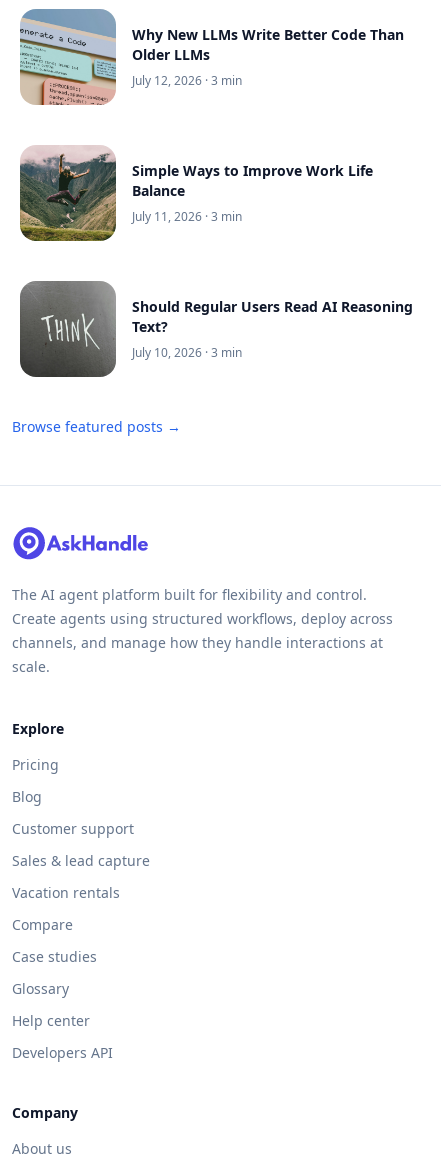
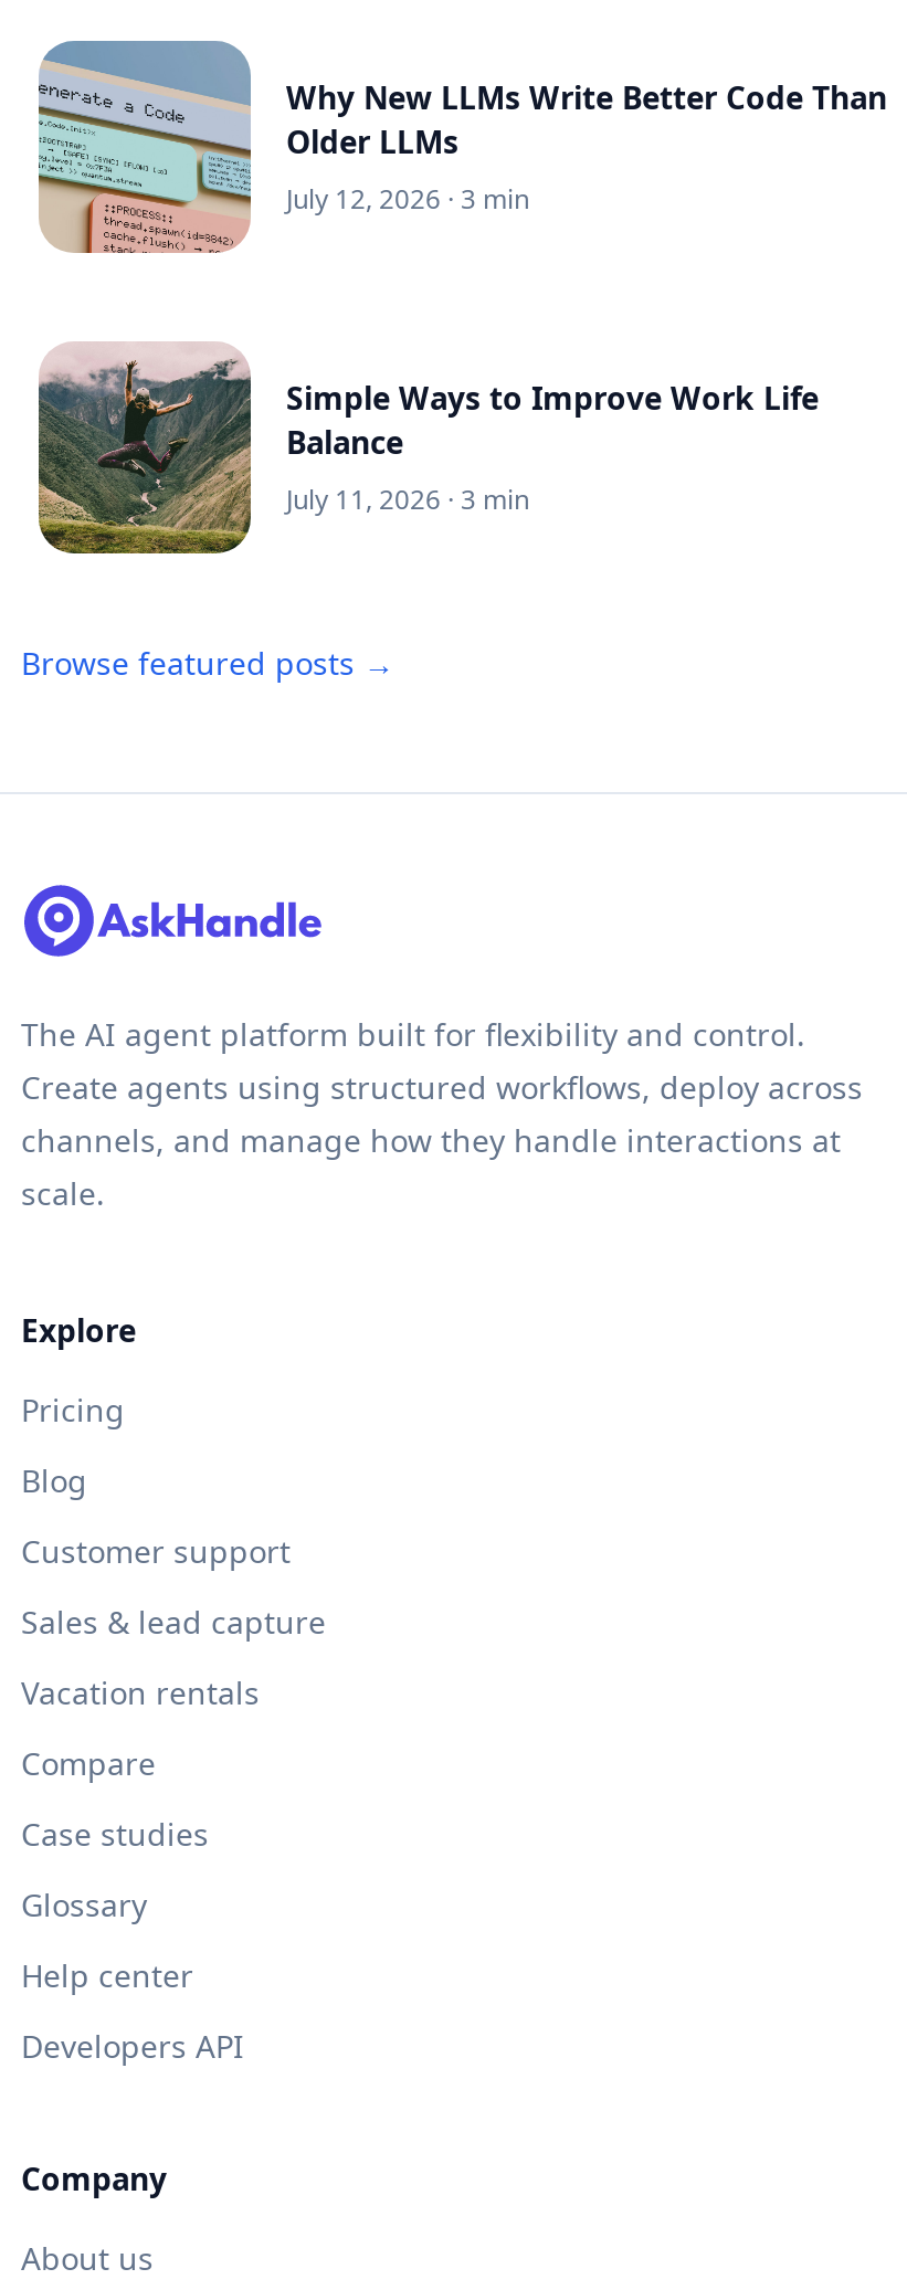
- [image]
- Should Regular Users Read AI Reasoning
- Text?
- July 10, 2026 · 3 min
